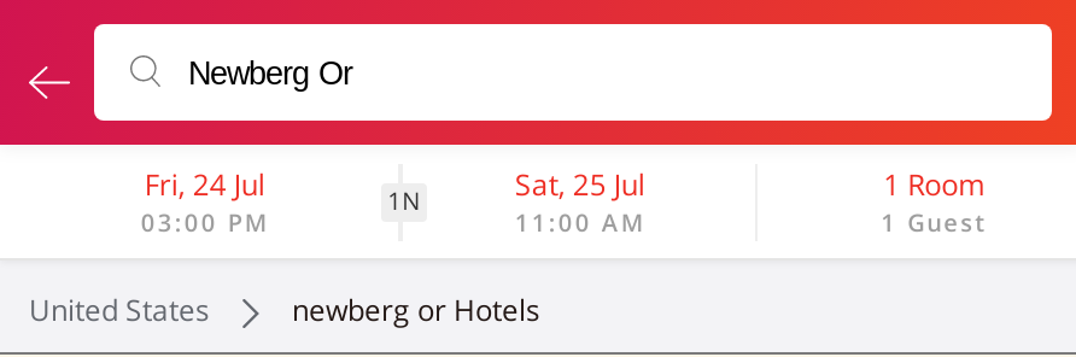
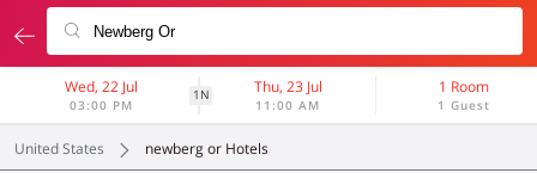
- Fri, 24 Jul
+ Wed, 22 Jul

- Sat, 25 Jul
+ Thu, 23 Jul
